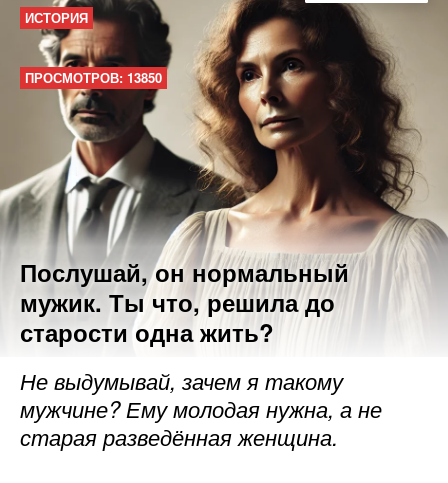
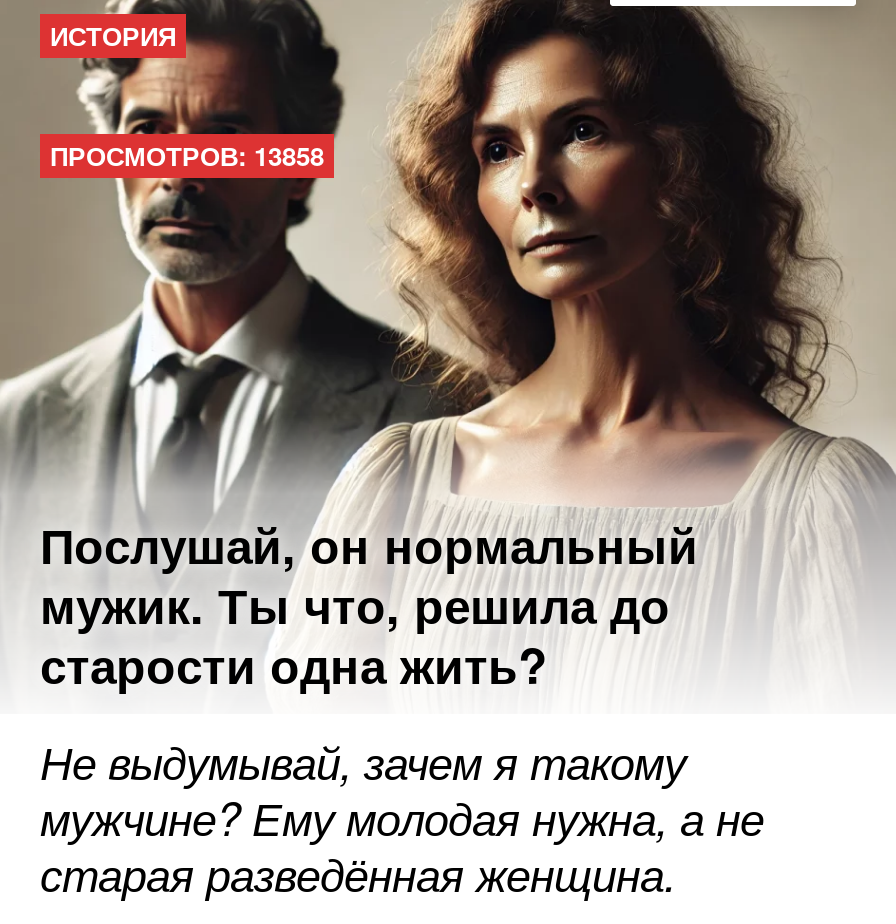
- ПРОСМОТРОВ: 13850
+ ПРОСМОТРОВ: 13858
